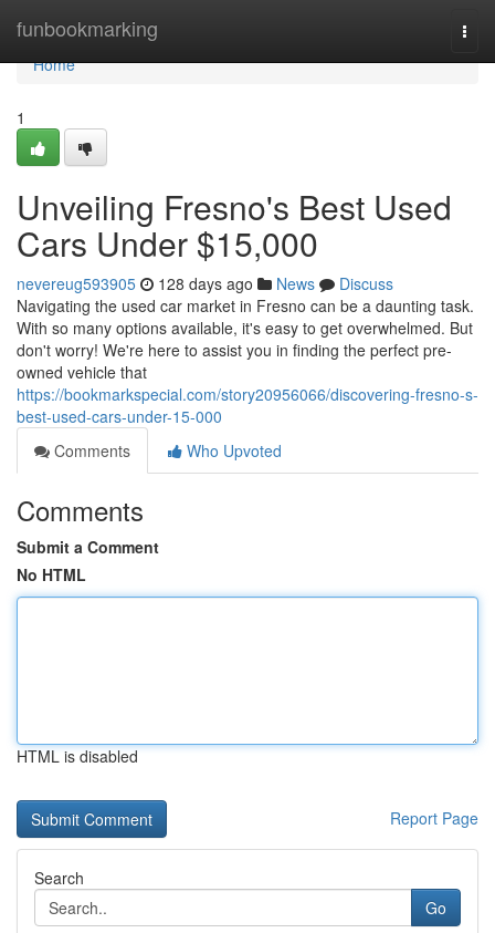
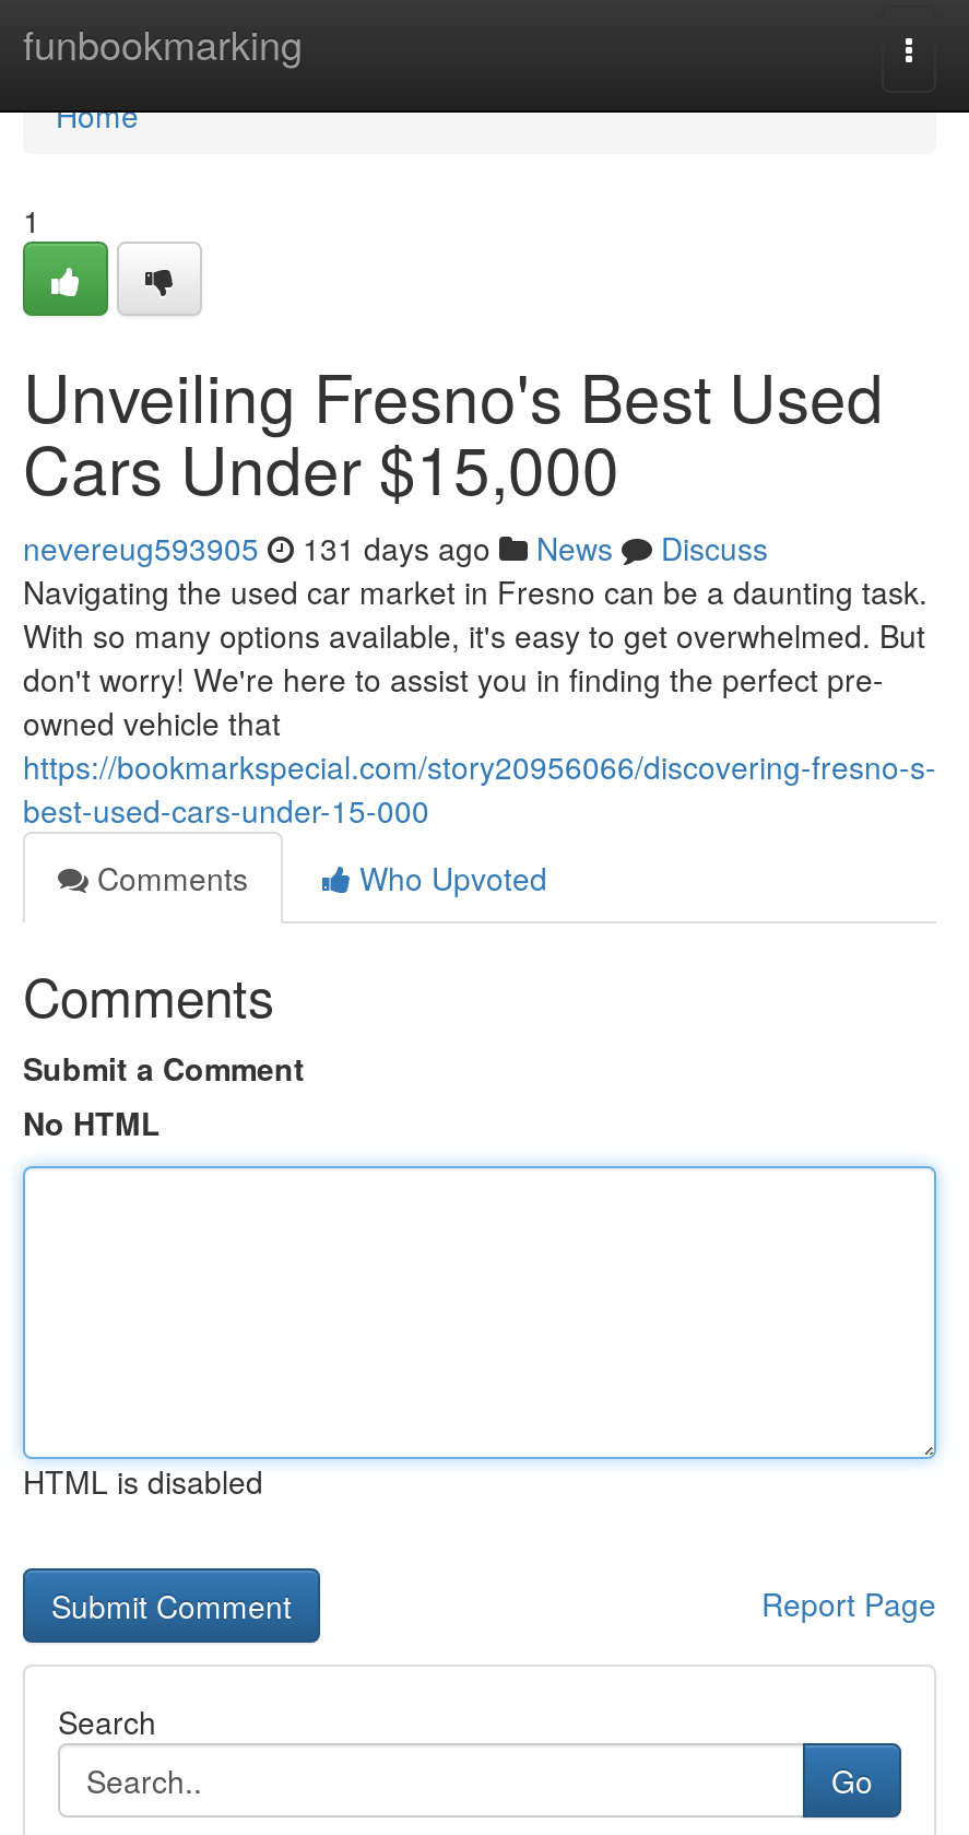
- nevereug593905 128 days ago News Discuss
+ nevereug593905 131 days ago News Discuss
